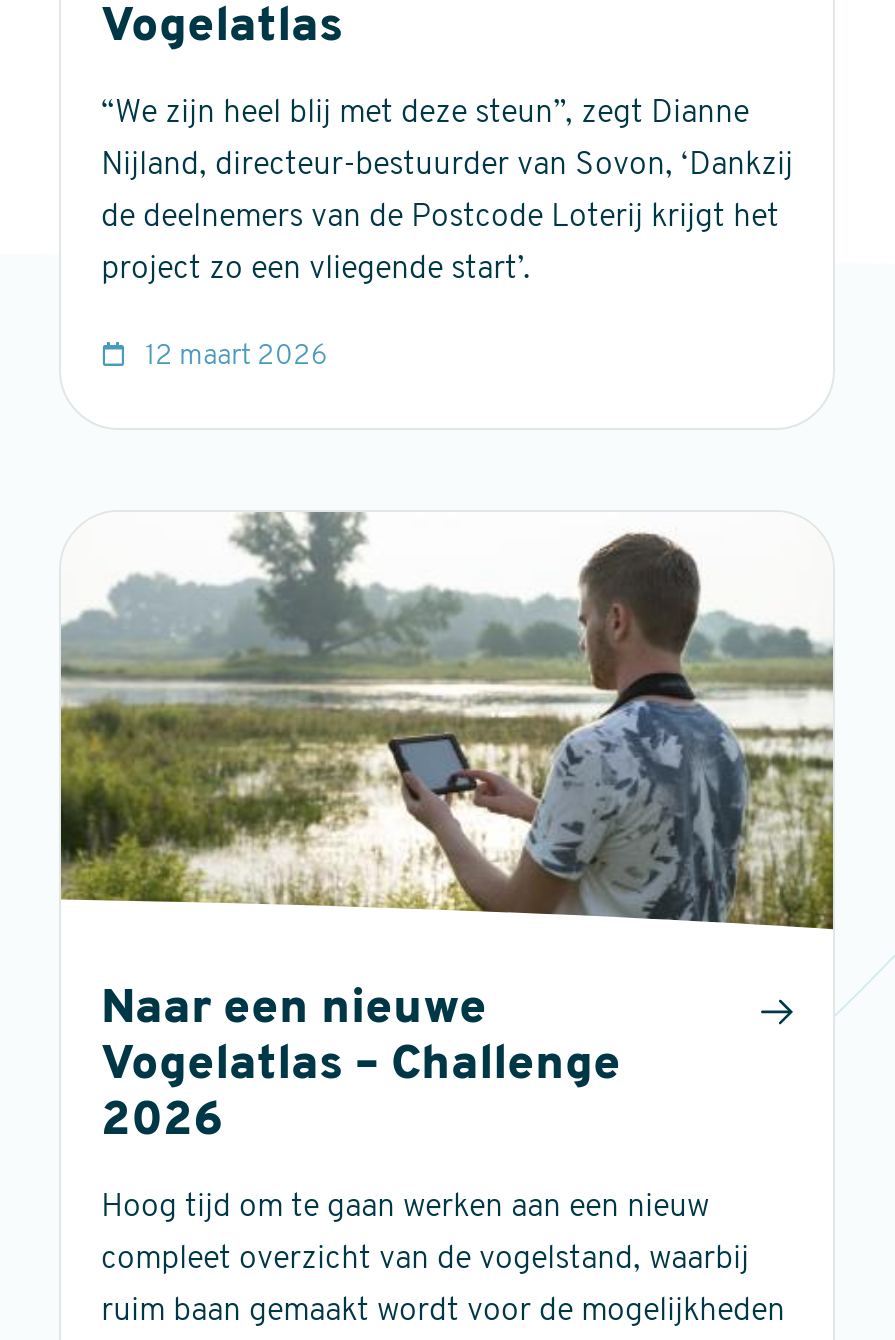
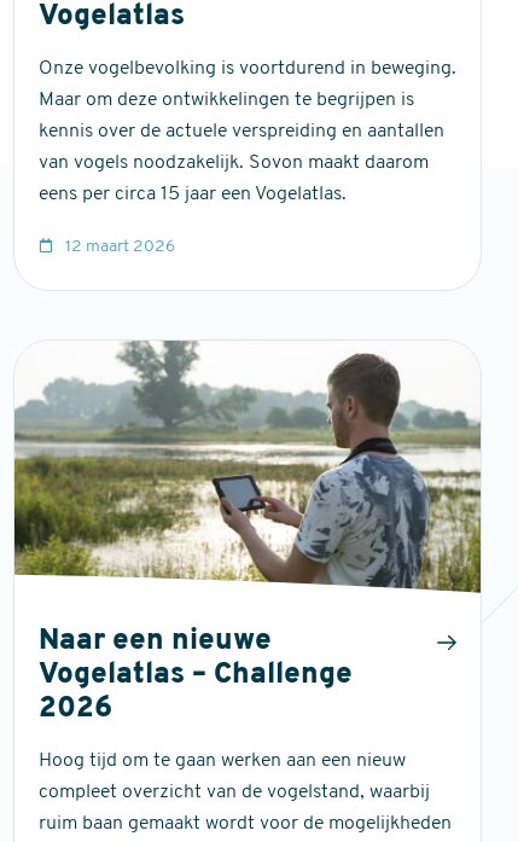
- “We zijn heel blij met deze steun”, zegt Dianne
- Nijland, directeur-bestuurder van Sovon, ‘Dankzij
- de deelnemers van de Postcode Loterij krijgt het
- project zo een vliegende start’.
+ Onze vogelbevolking is voortdurend in beweging.
+ Maar om deze ontwikkelingen te begrijpen is
+ kennis over de actuele verspreiding en aantallen
+ van vogels noodzakelijk. Sovon maakt daarom
+ eens per circa 15 jaar een Vogelatlas.
